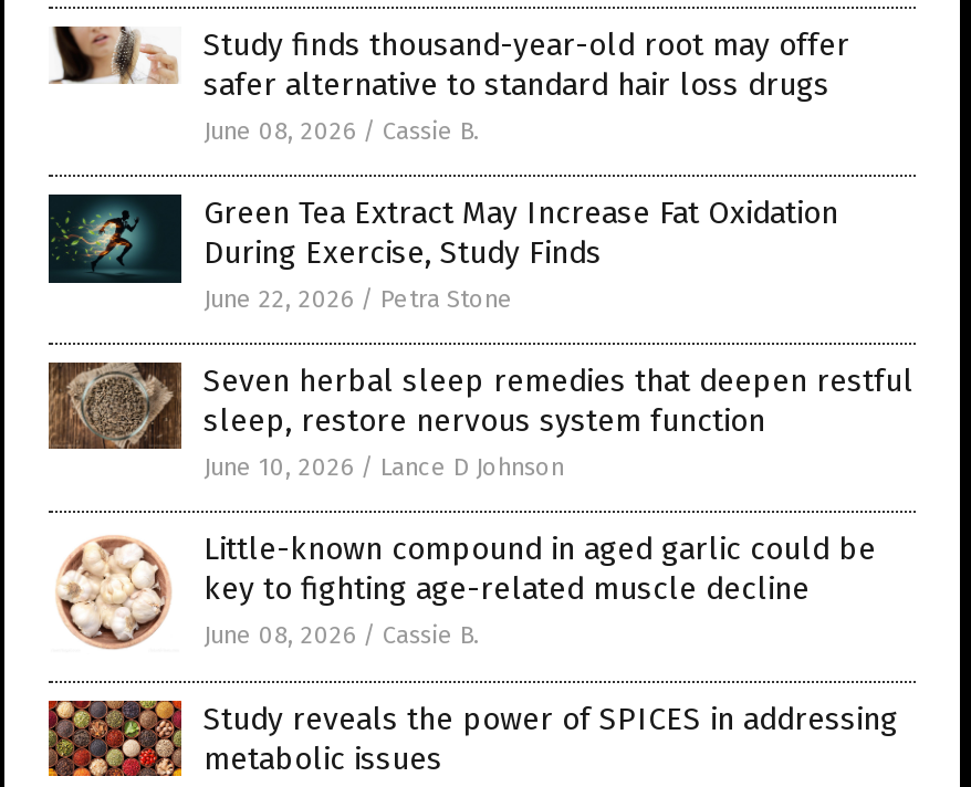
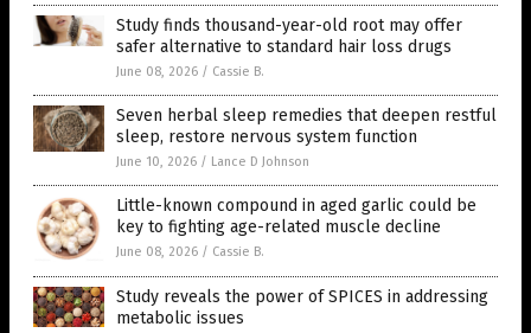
- [image]
- Green Tea Extract May Increase Fat Oxidation
- During Exercise, Study Finds
- June 22, 2026 / Petra Stone
